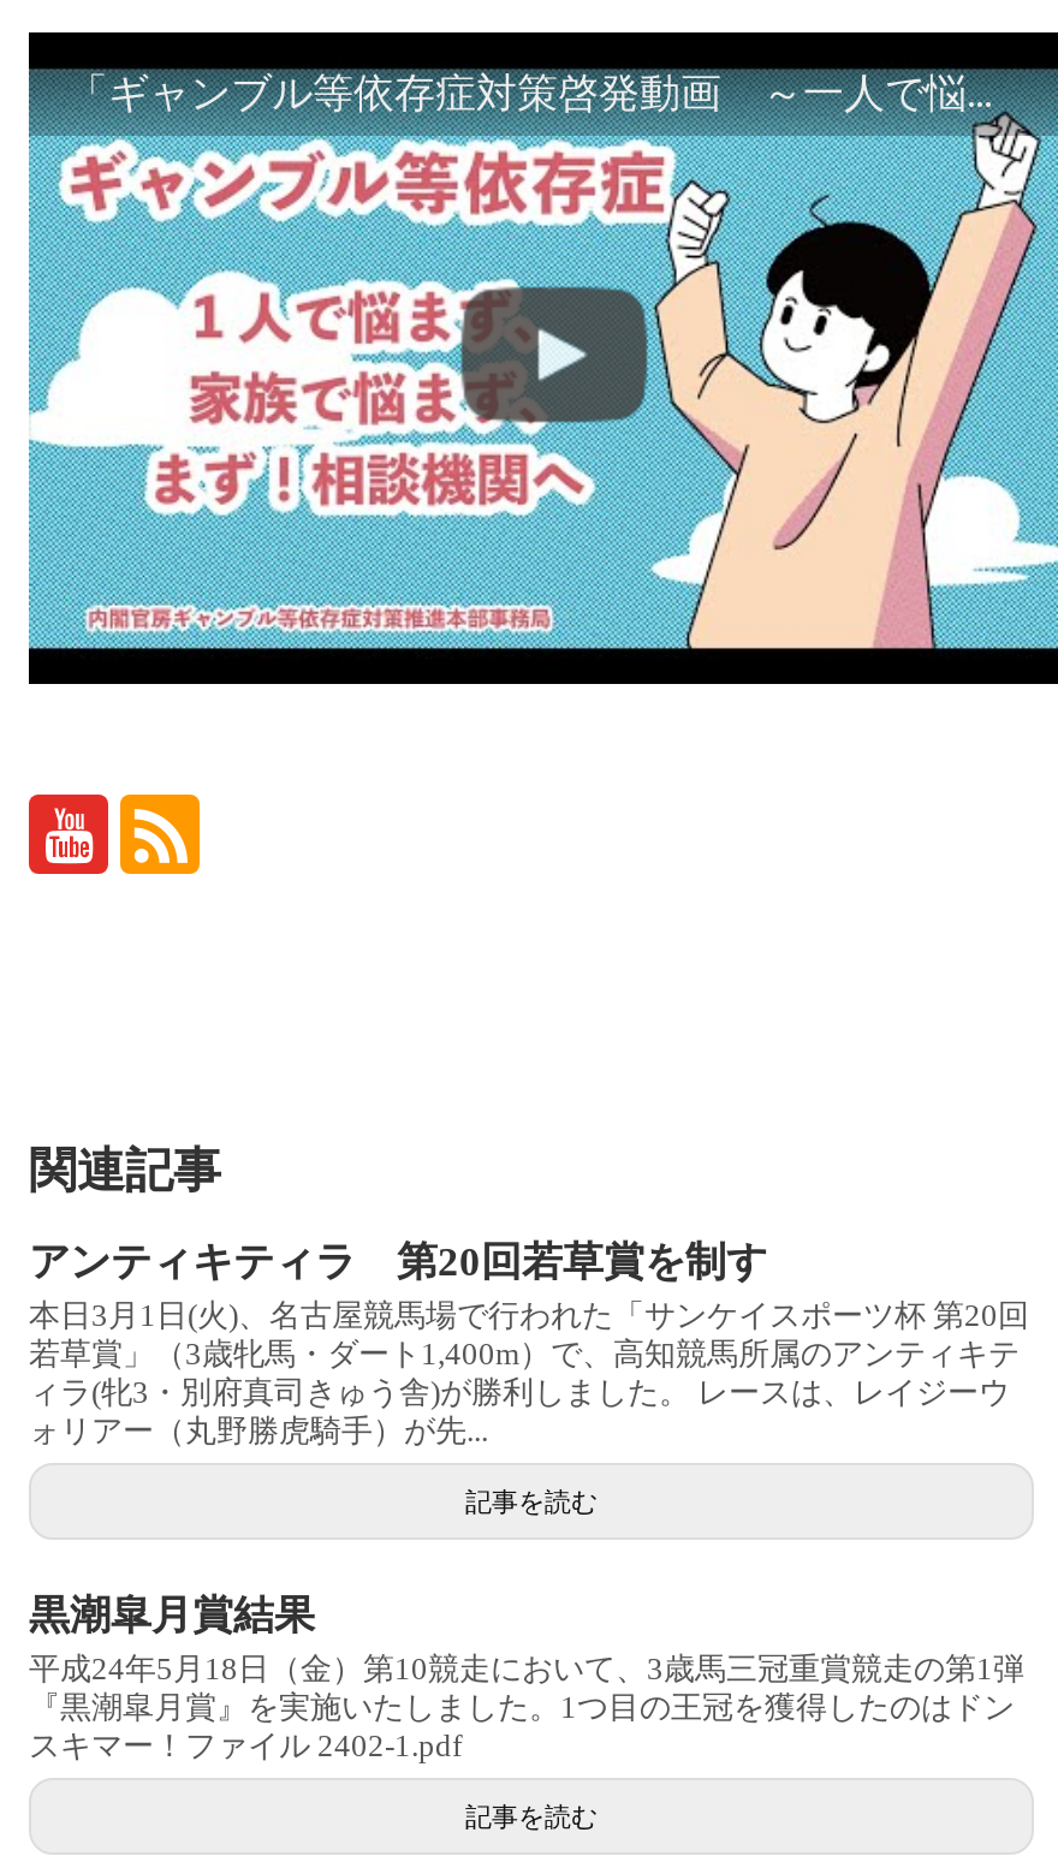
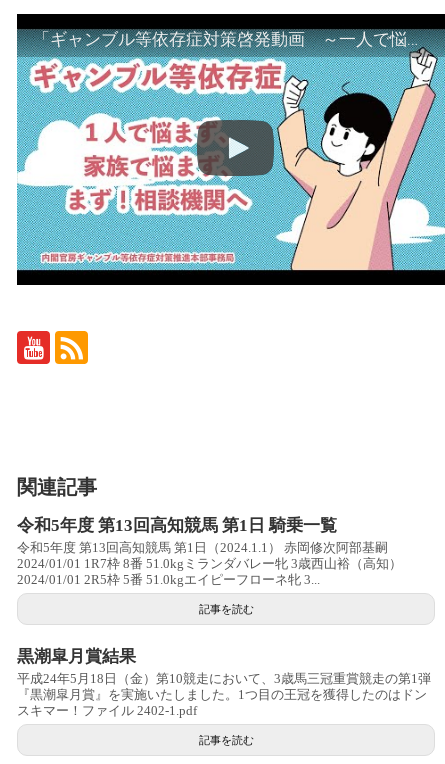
- アンティキティラ 第20回若草賞を制す
- 本日3月1日(火)、名古屋競馬場で行われた「サンケイスポーツ杯 第20回
- 若草賞」（3歳牝馬・ダート1,400m）で、高知競馬所属のアンティキテ
- ィラ(牝3・別府真司きゅう舎)が勝利しました。 レースは、レイジーウ
- ォリアー（丸野勝虎騎手）が先...
+ 令和5年度 第13回高知競馬 第1日 騎乗一覧
+ 令和5年度 第13回高知競馬 第1日（2024.1.1） 赤岡修次阿部基嗣
+ 2024/01/01 1R7枠 8番 51.0kgミランダバレー牝 3歳西山裕（高知）
+ 2024/01/01 2R5枠 5番 51.0kgエイピーフローネ牝 3...
